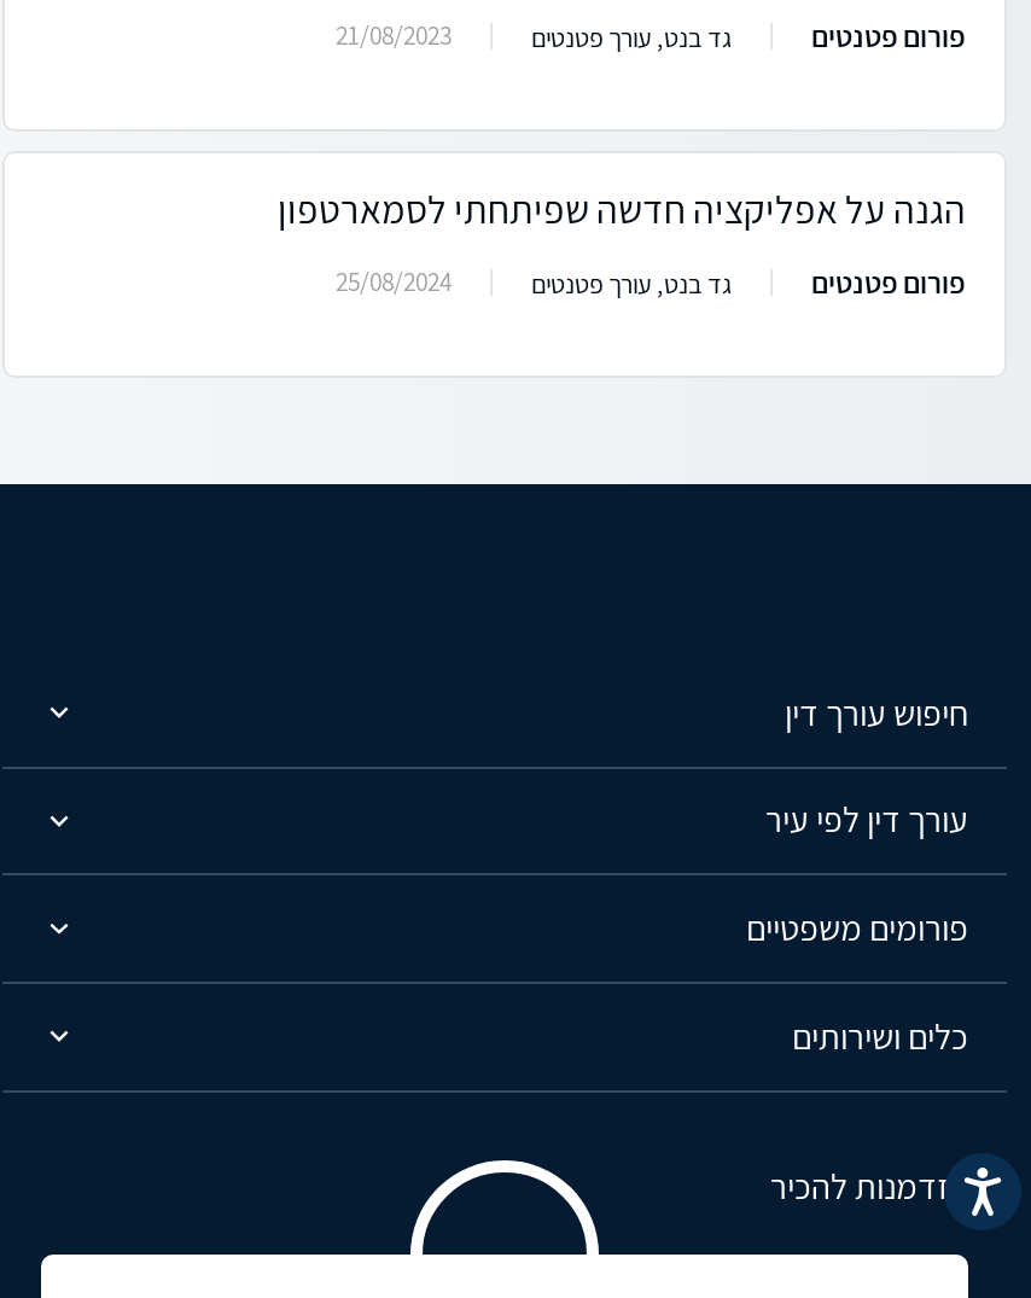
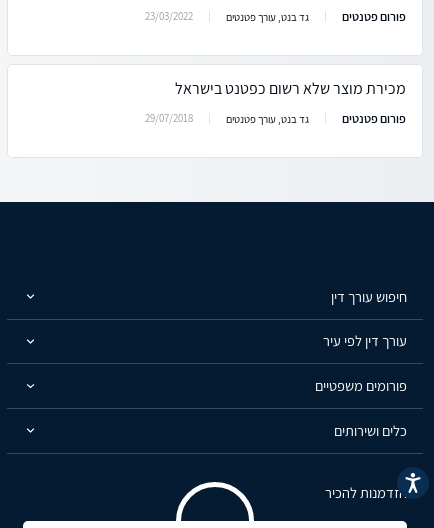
- 21/08/2023
+ 23/03/2022

- הגנה על אפליקציה חדשה שפיתחתי לסמארטפון
+ מכירת מוצר שלא רשום כפטנט בישראל

- 25/08/2024
+ 29/07/2018
